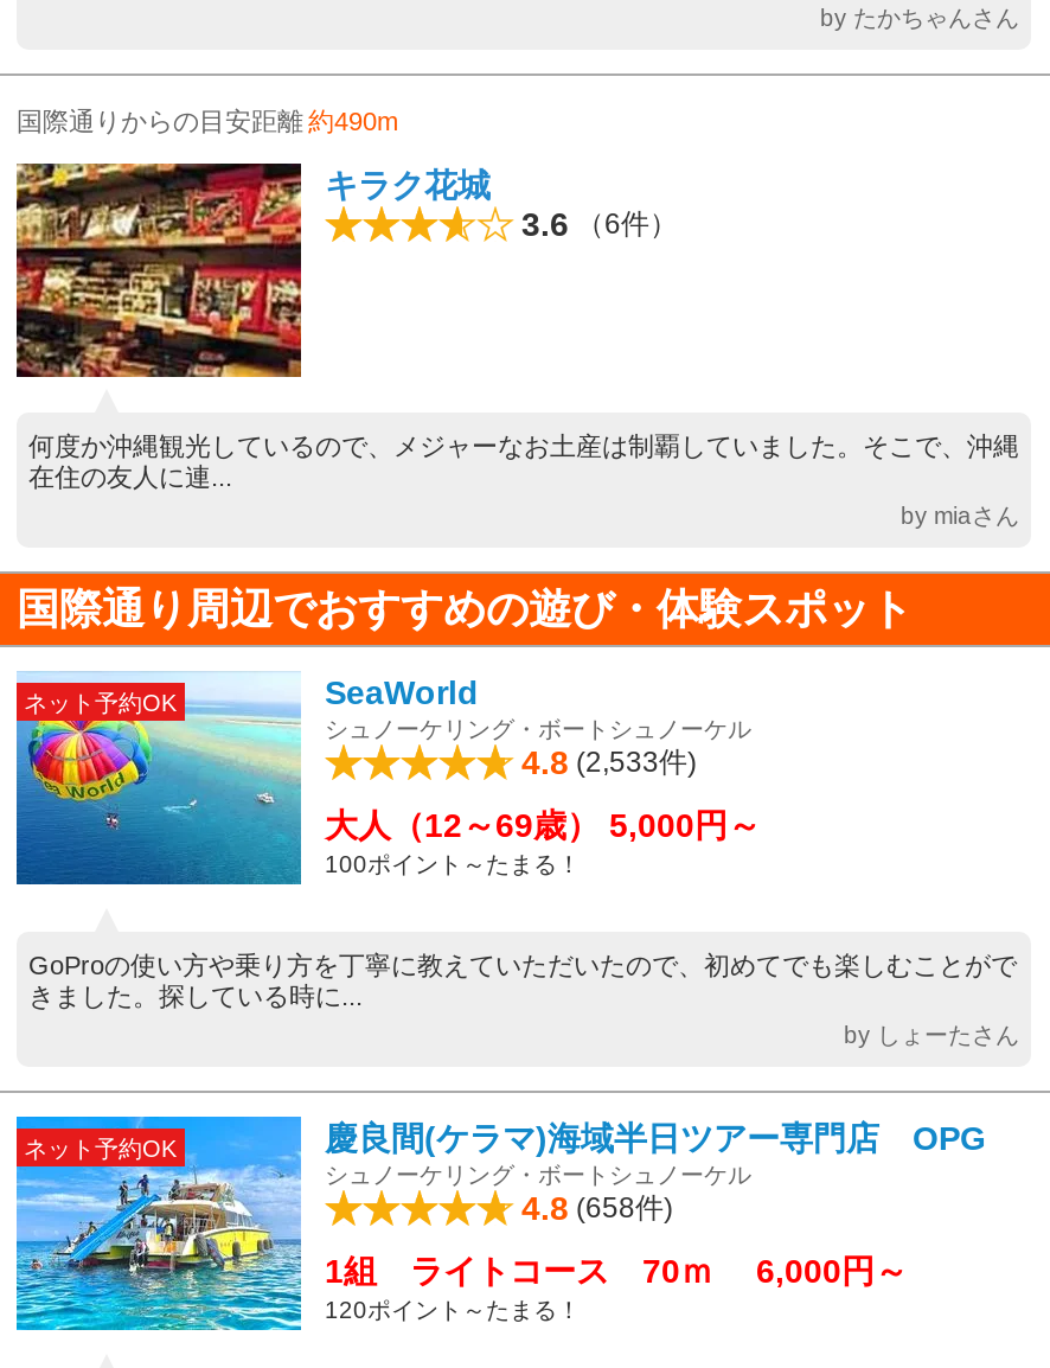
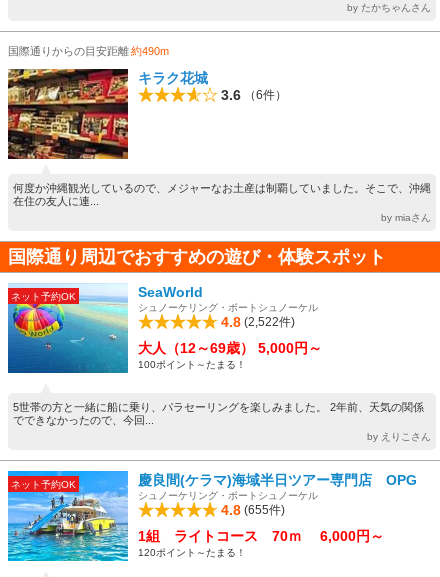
- 4.8 (2,533件)
+ 4.8 (2,522件)

- GoProの使い方や乗り方を丁寧に教えていただいたので、初めてでも楽しむことがで
- きました。探している時に...
- by しょーたさん
+ 5世帯の方と一緒に船に乗り、パラセーリングを楽しみました。 2年前、天気の関係
+ でできなかったので、今回...
+ by えりこさん

- 4.8 (658件)
+ 4.8 (655件)
